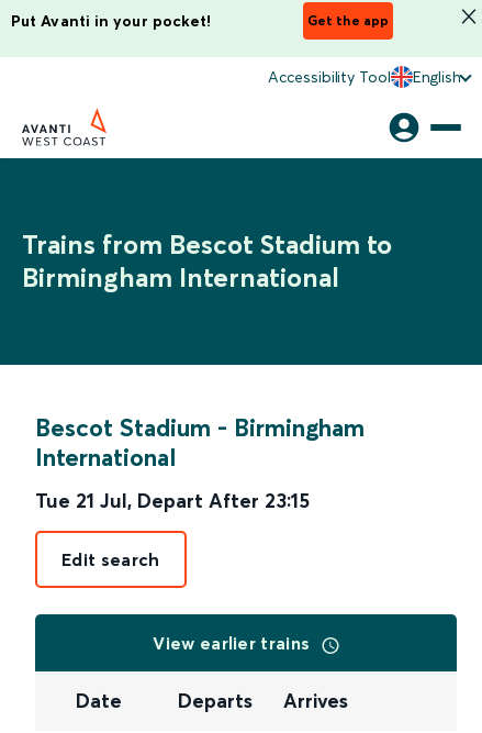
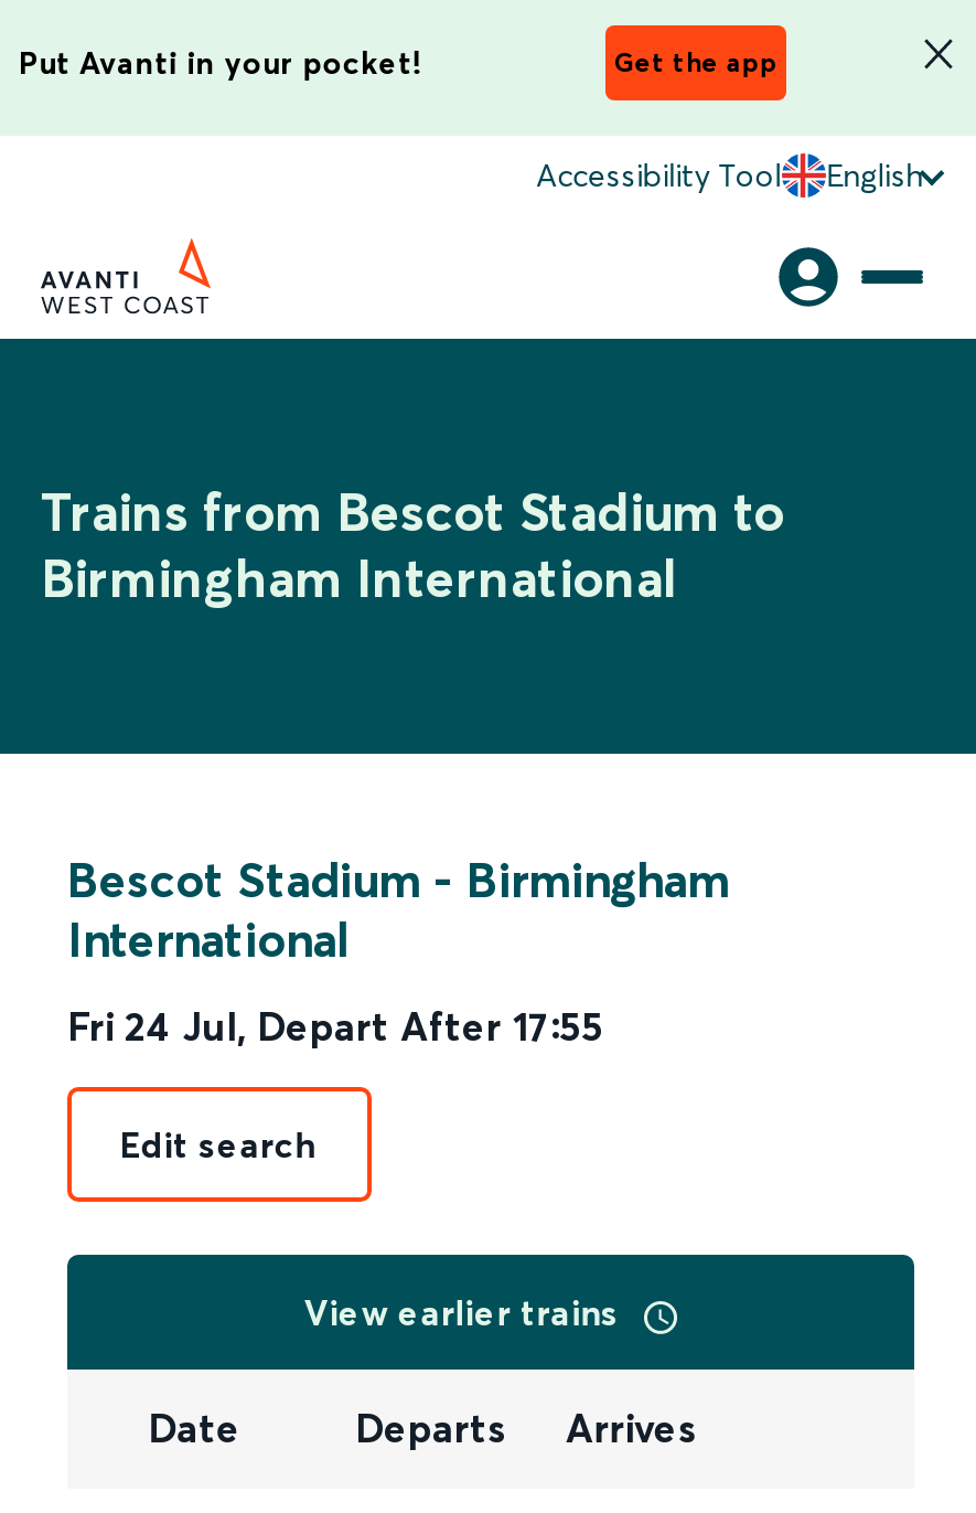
- Tue 21 Jul, Depart After 23:15
+ Fri 24 Jul, Depart After 17:55
